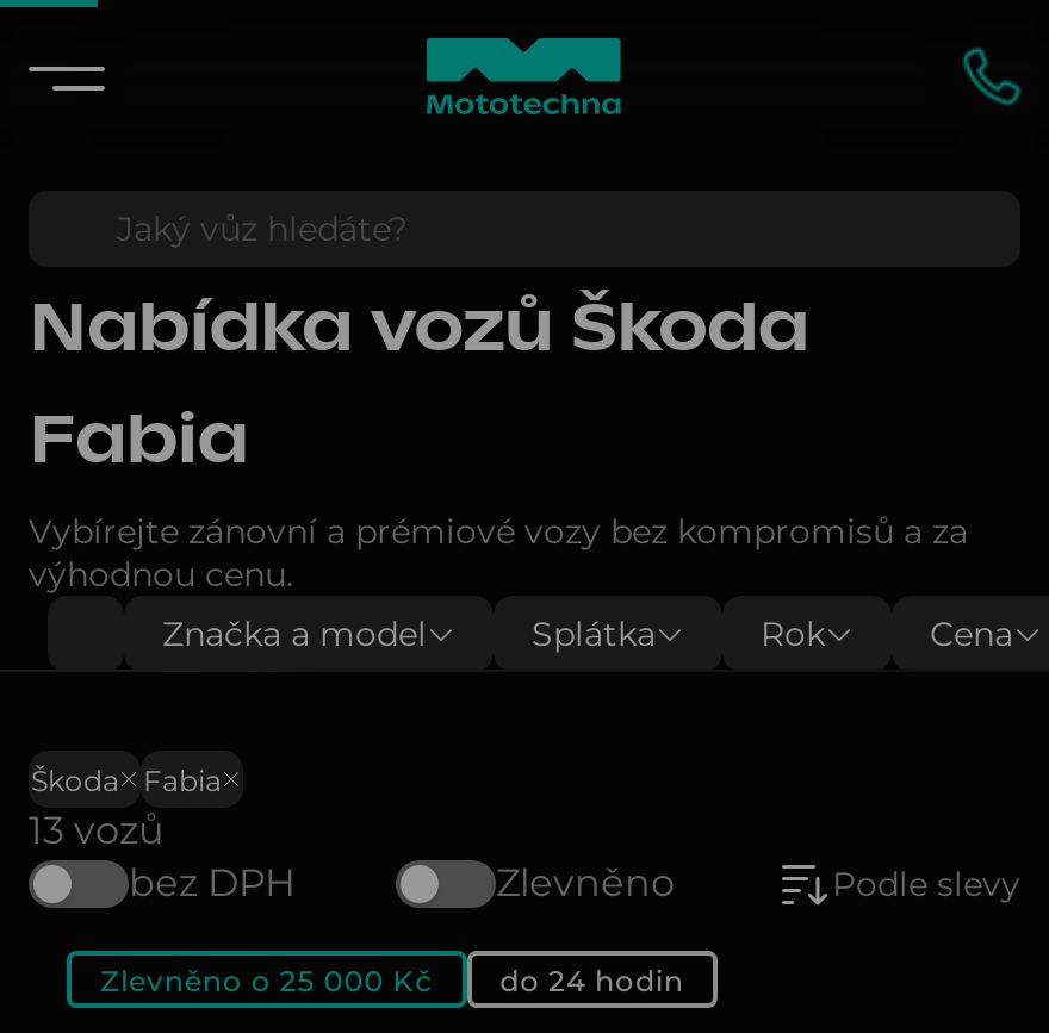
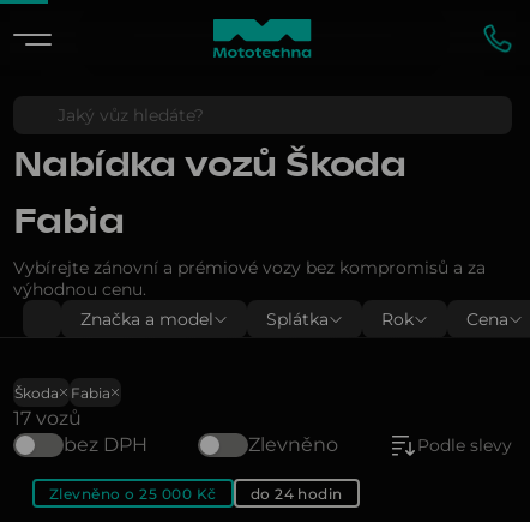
- 13 vozů
+ 17 vozů
